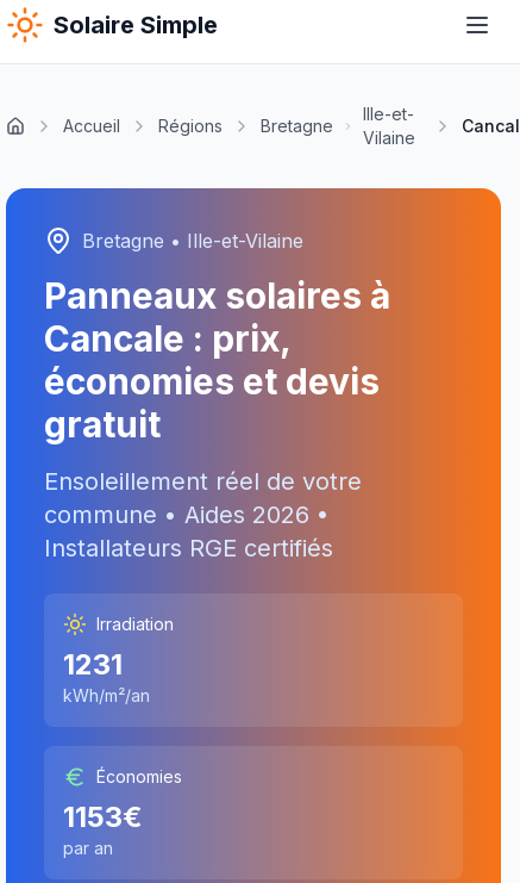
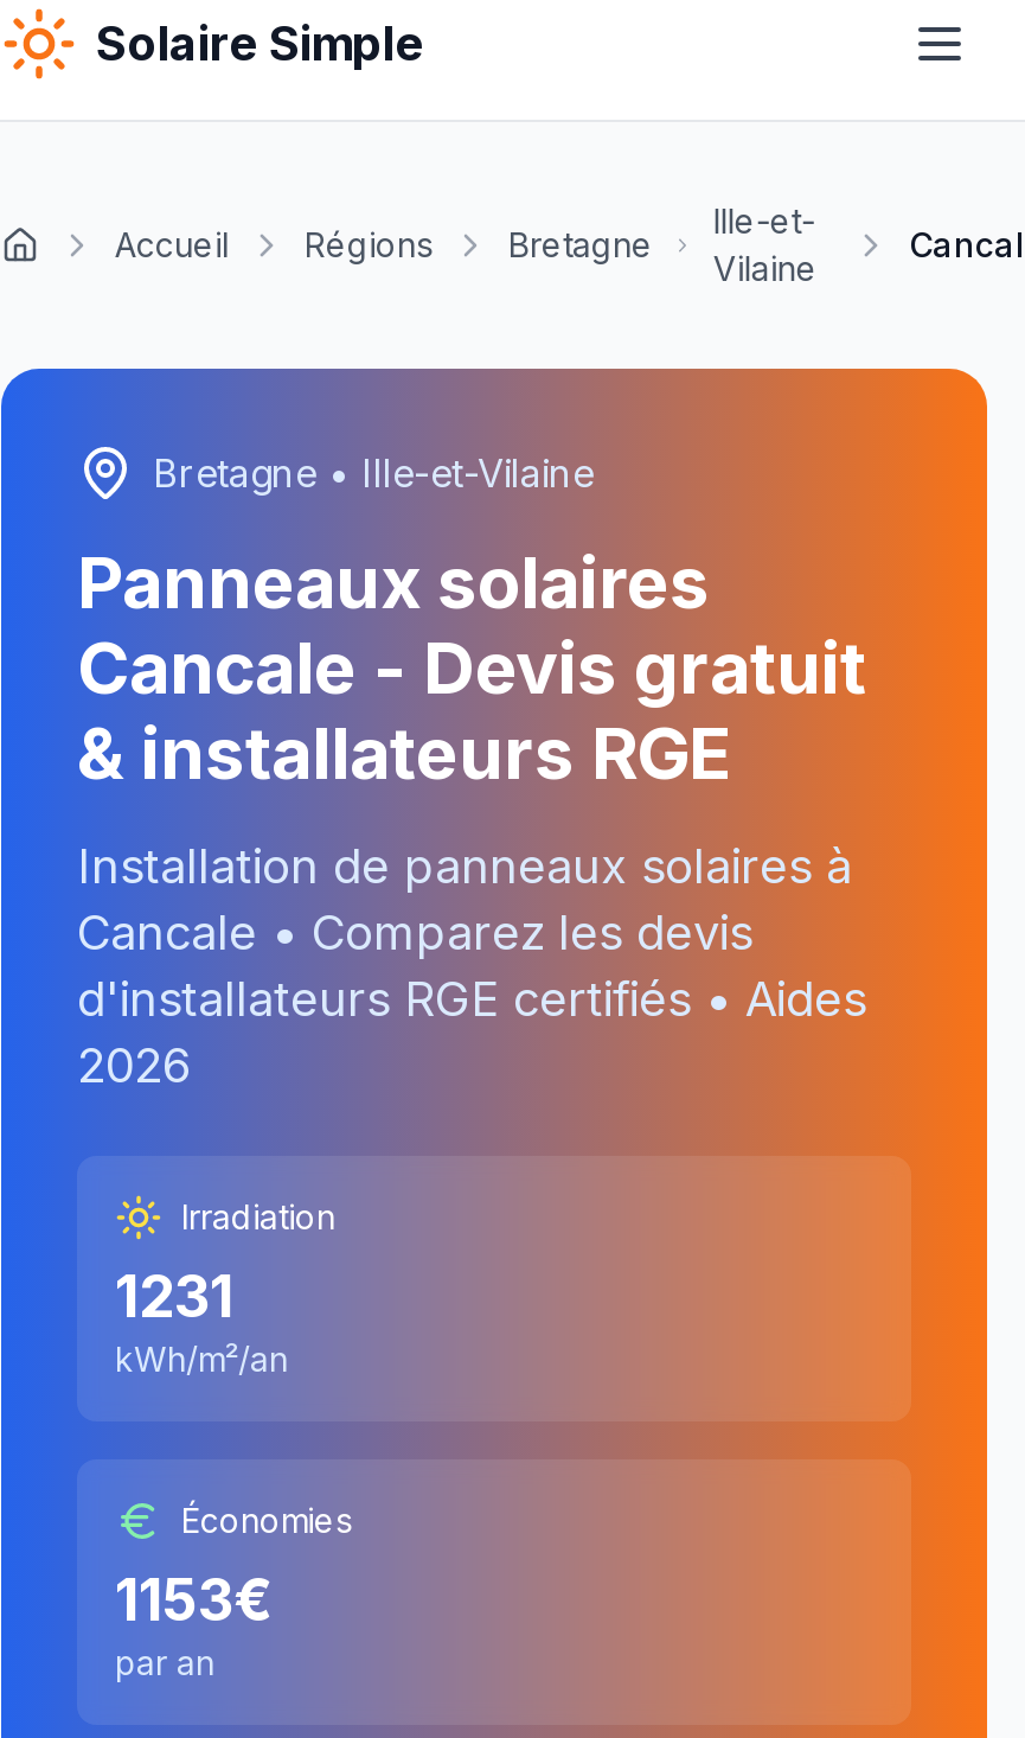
- Panneaux solaires à
- Cancale: prix,
- économies et devis
- gratuit
+ Panneaux solaires
+ Cancale - Devis gratuit
+ & installateurs RGE

- Ensoleillement réel de votre
- commune • Aides 2026 •
- Installateurs RGE certifiés
+ Installation de panneaux solaires à
+ Cancale • Comparez les devis
+ d'installateurs RGE certifiés • Aides
+ 2026
